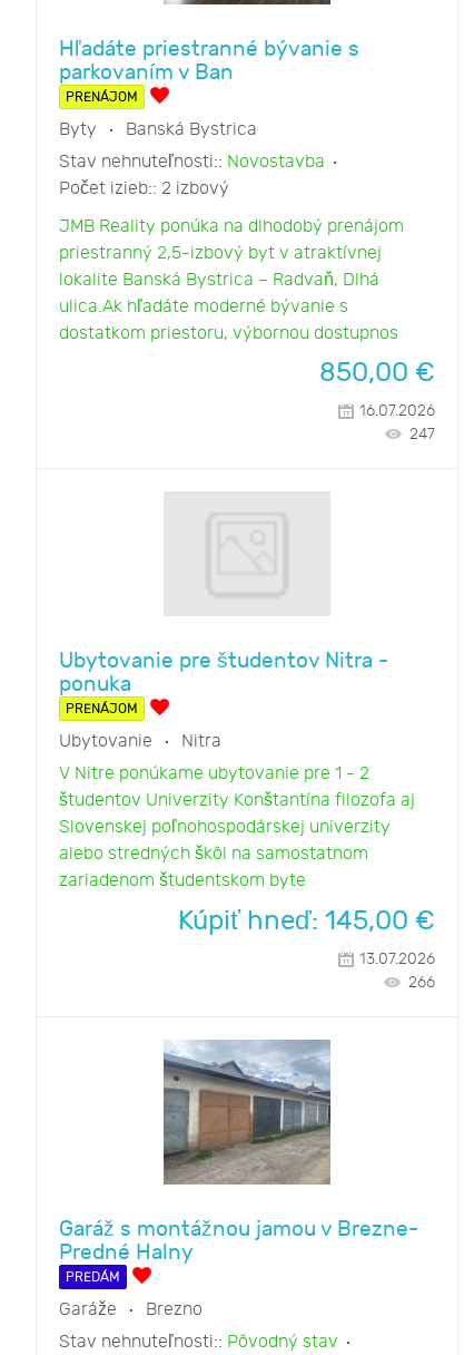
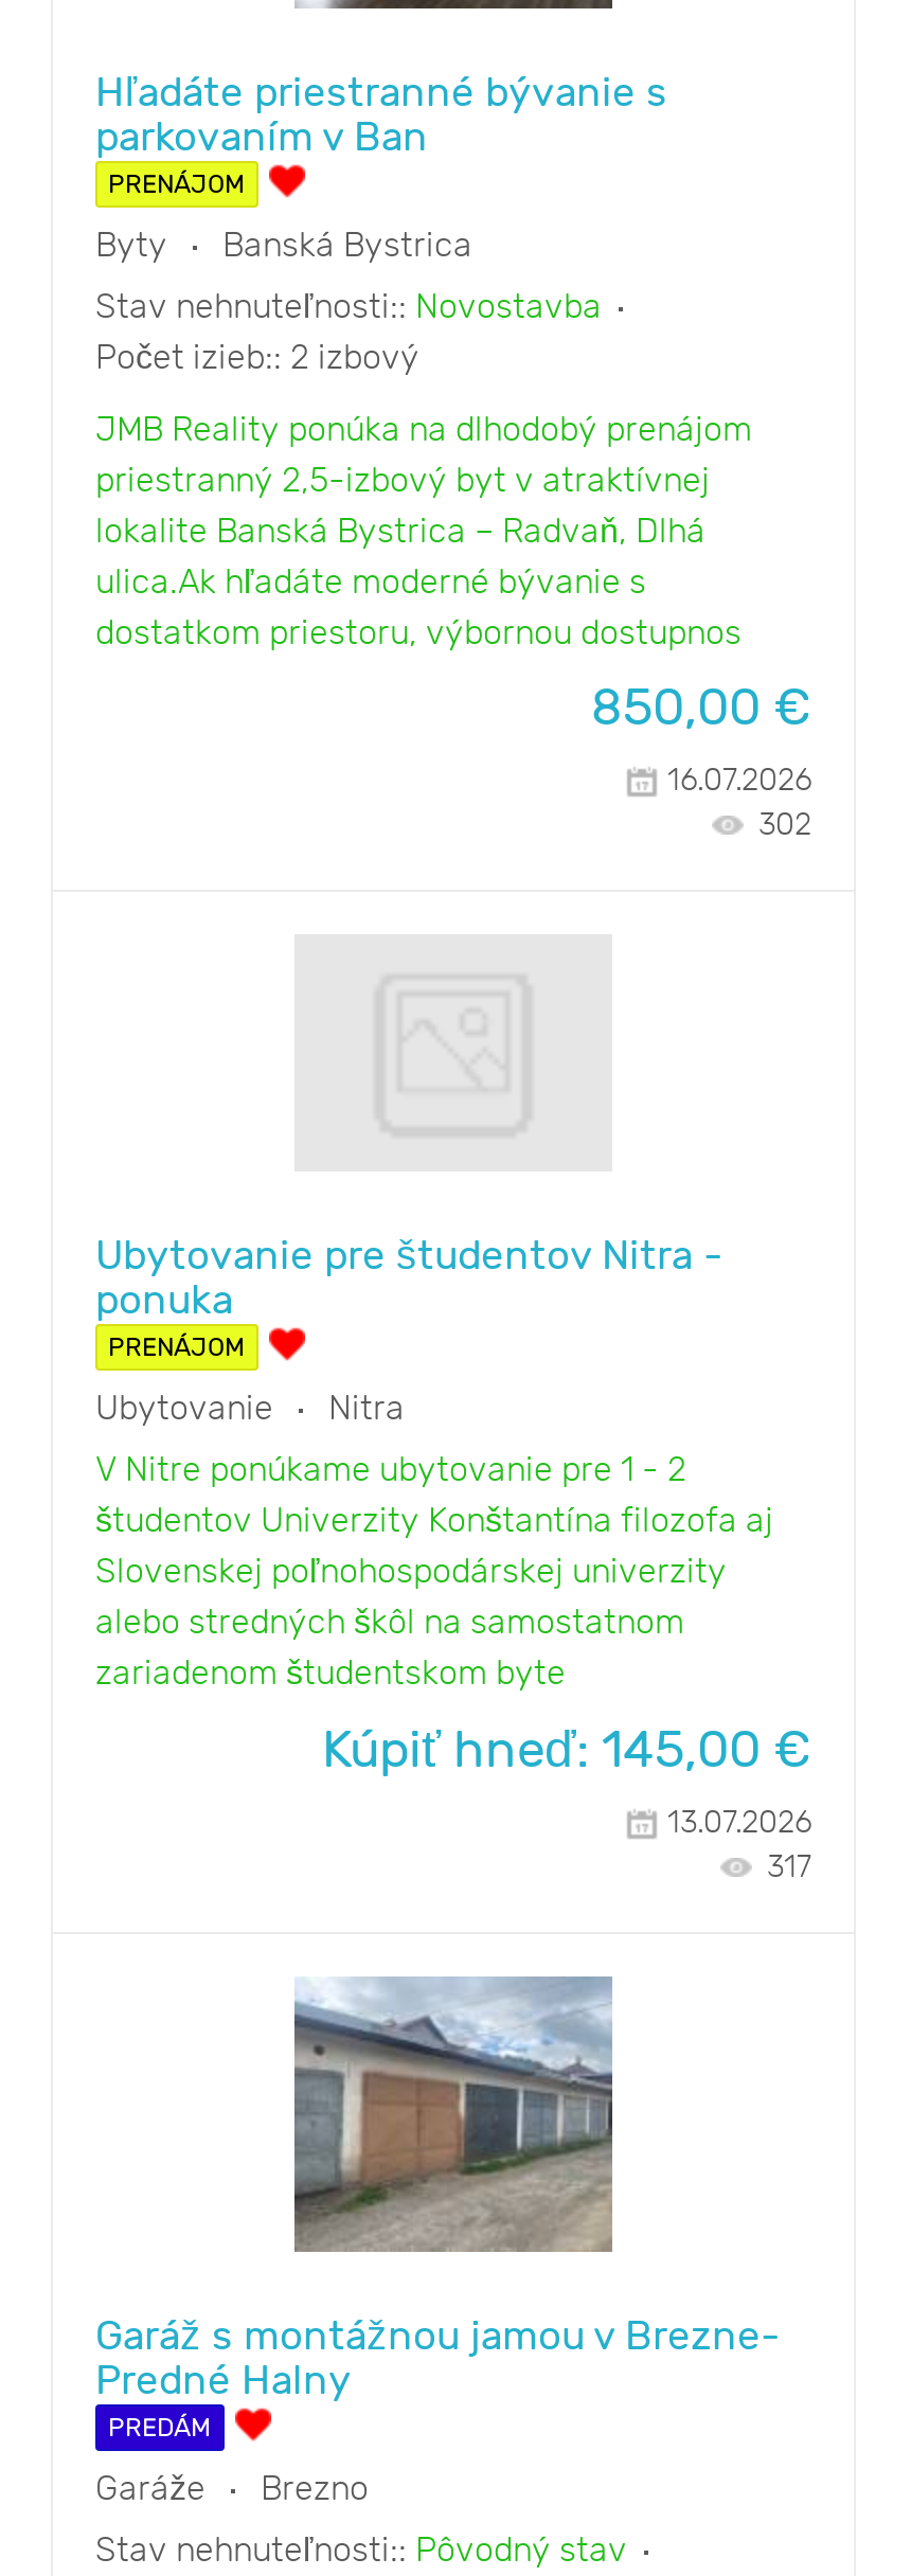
- 247
+ 302

- 266
+ 317
